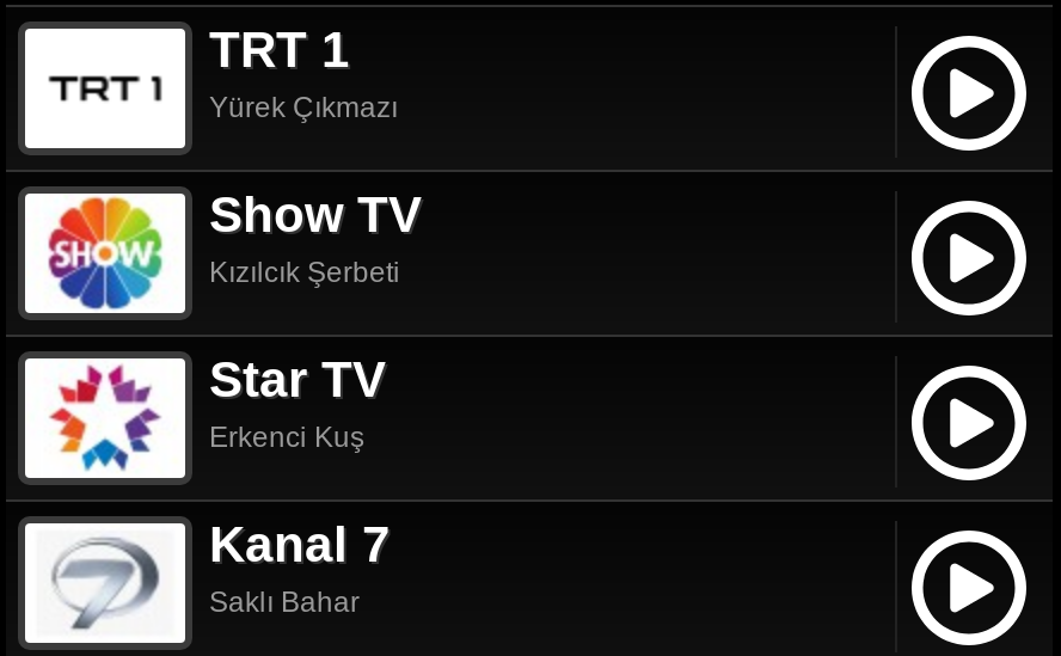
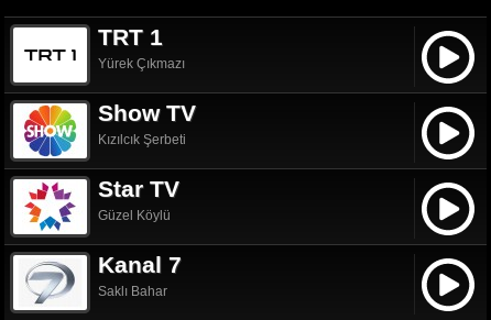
- Erkenci Kuş
+ Güzel Köylü
